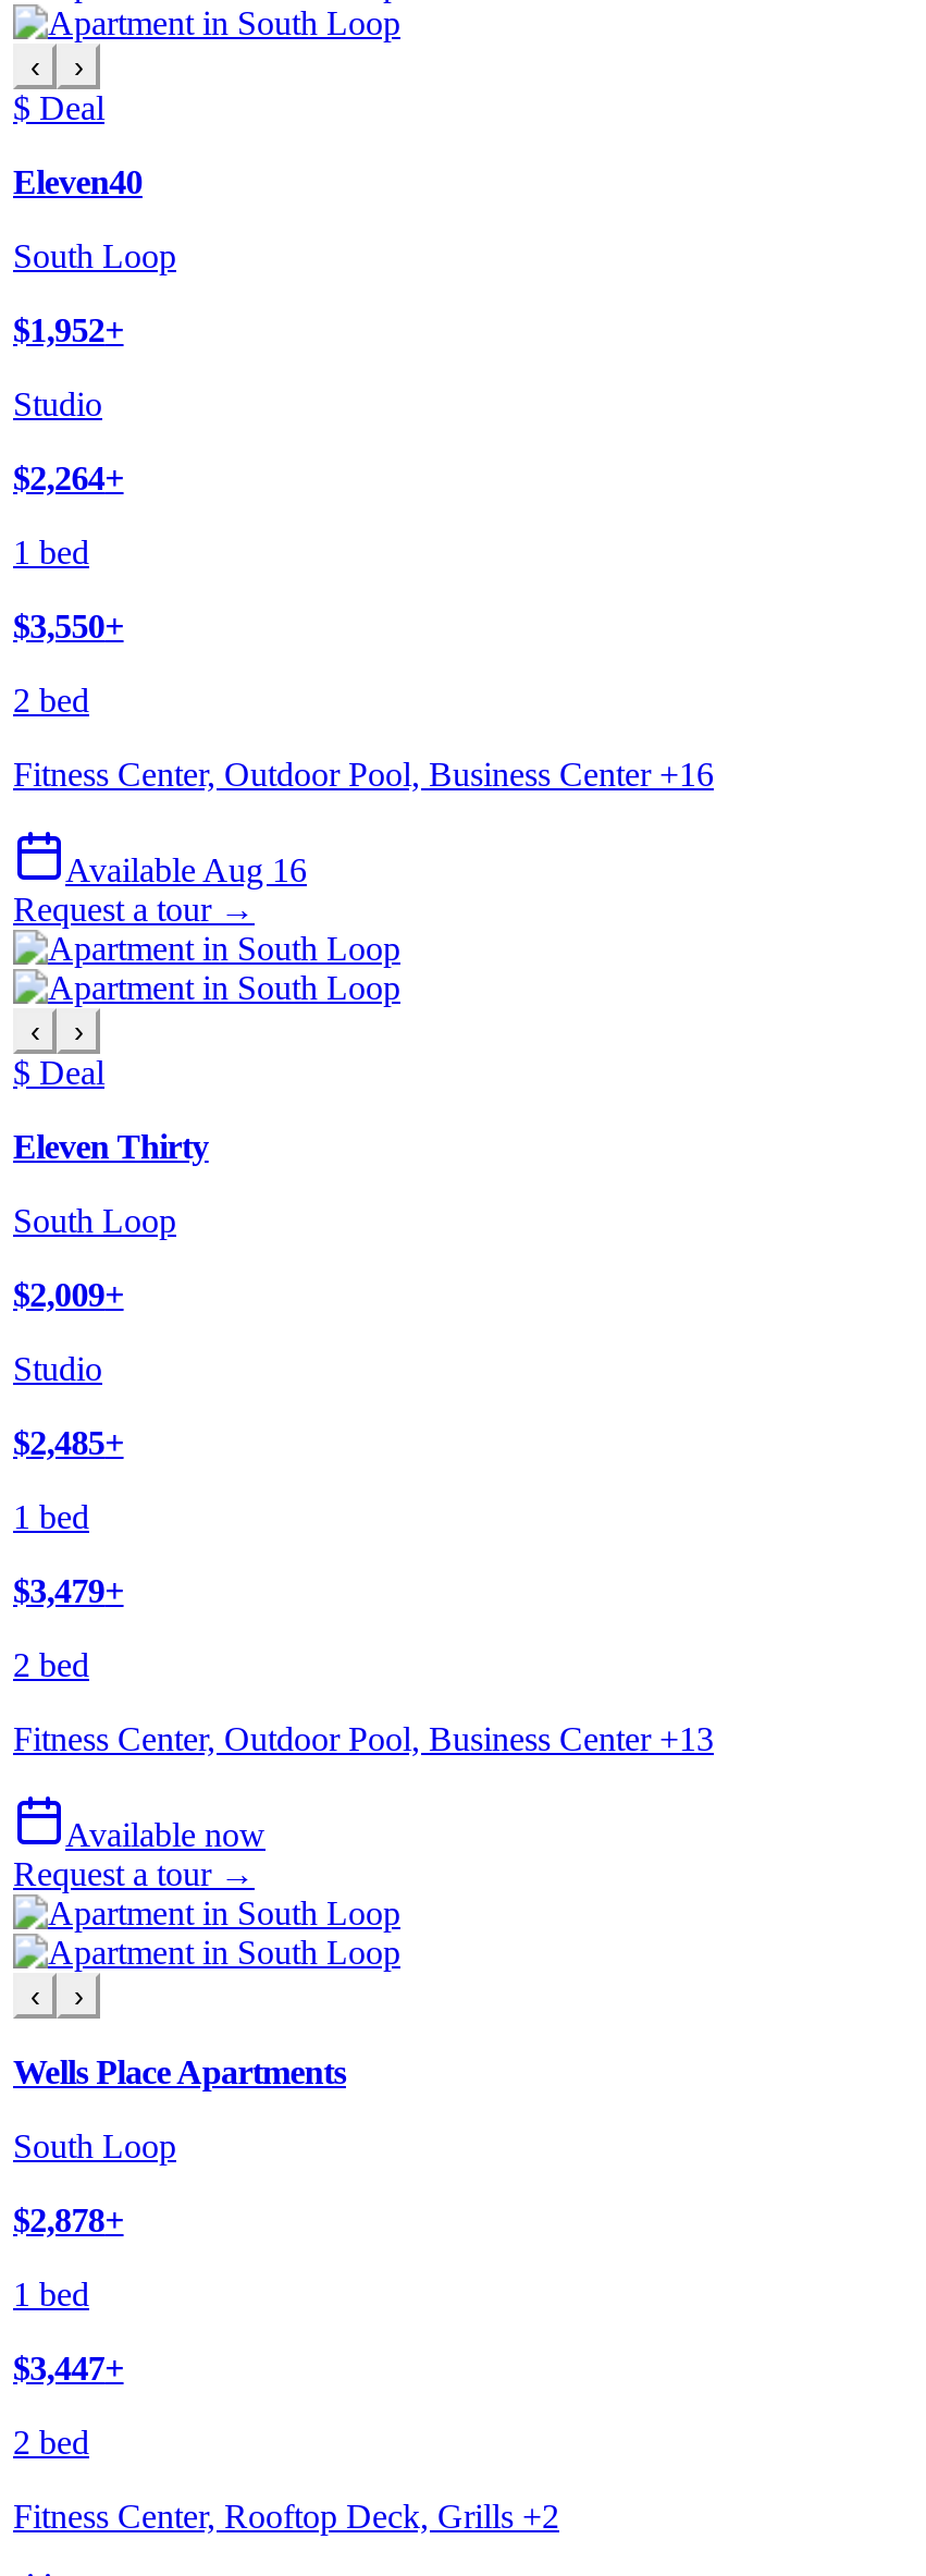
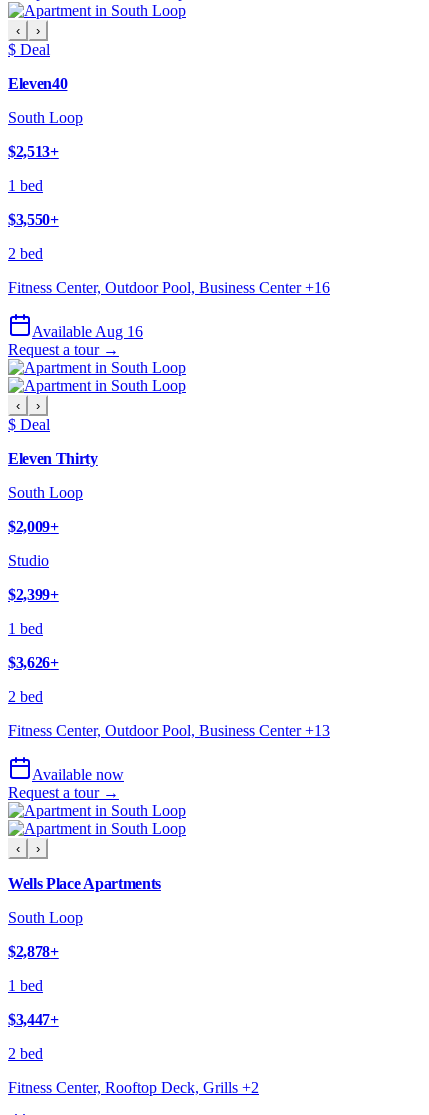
- $1,952+
- Studio
- $2,264+
+ $2,513+

- $2,485+
+ $2,399+

- $3,479+
+ $3,626+
